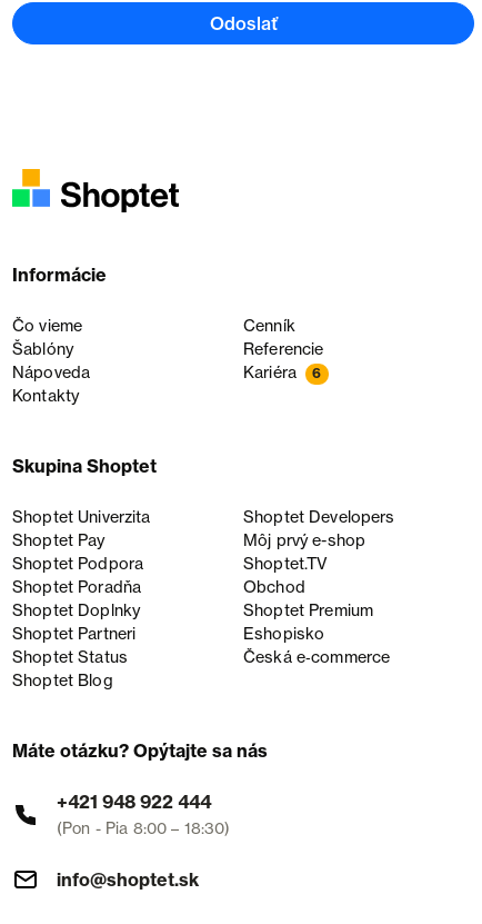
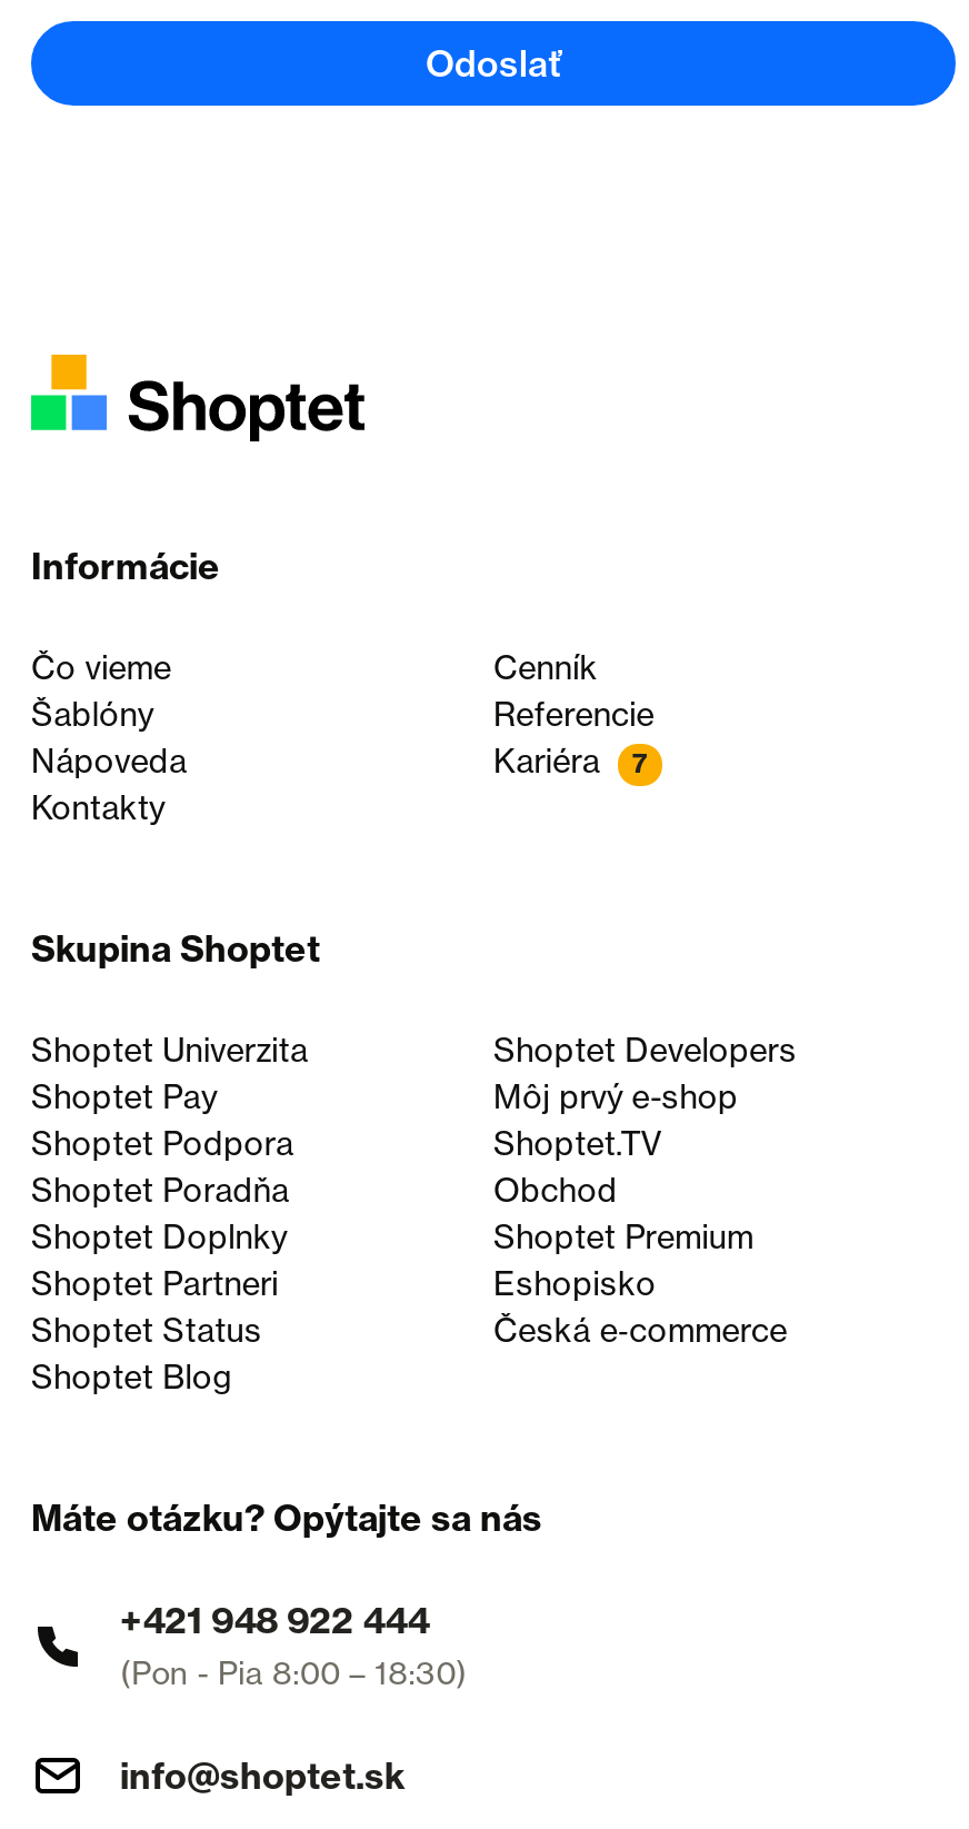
- Kariéra 6
+ Kariéra 7
